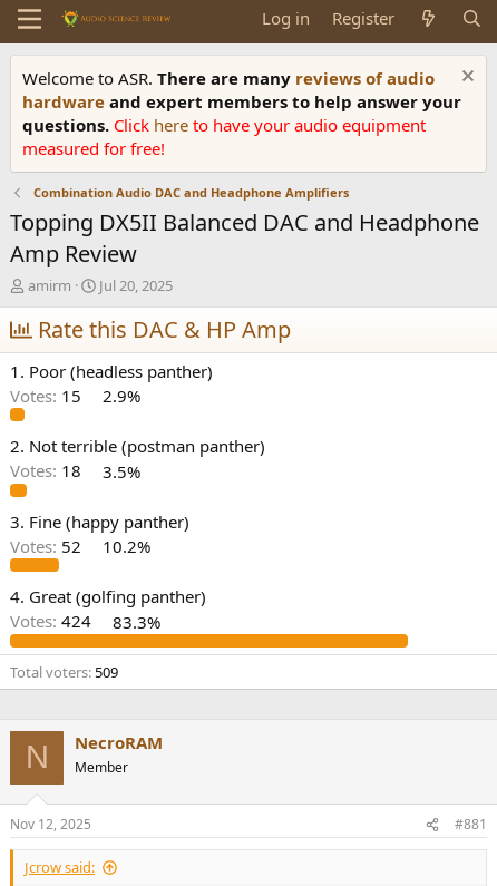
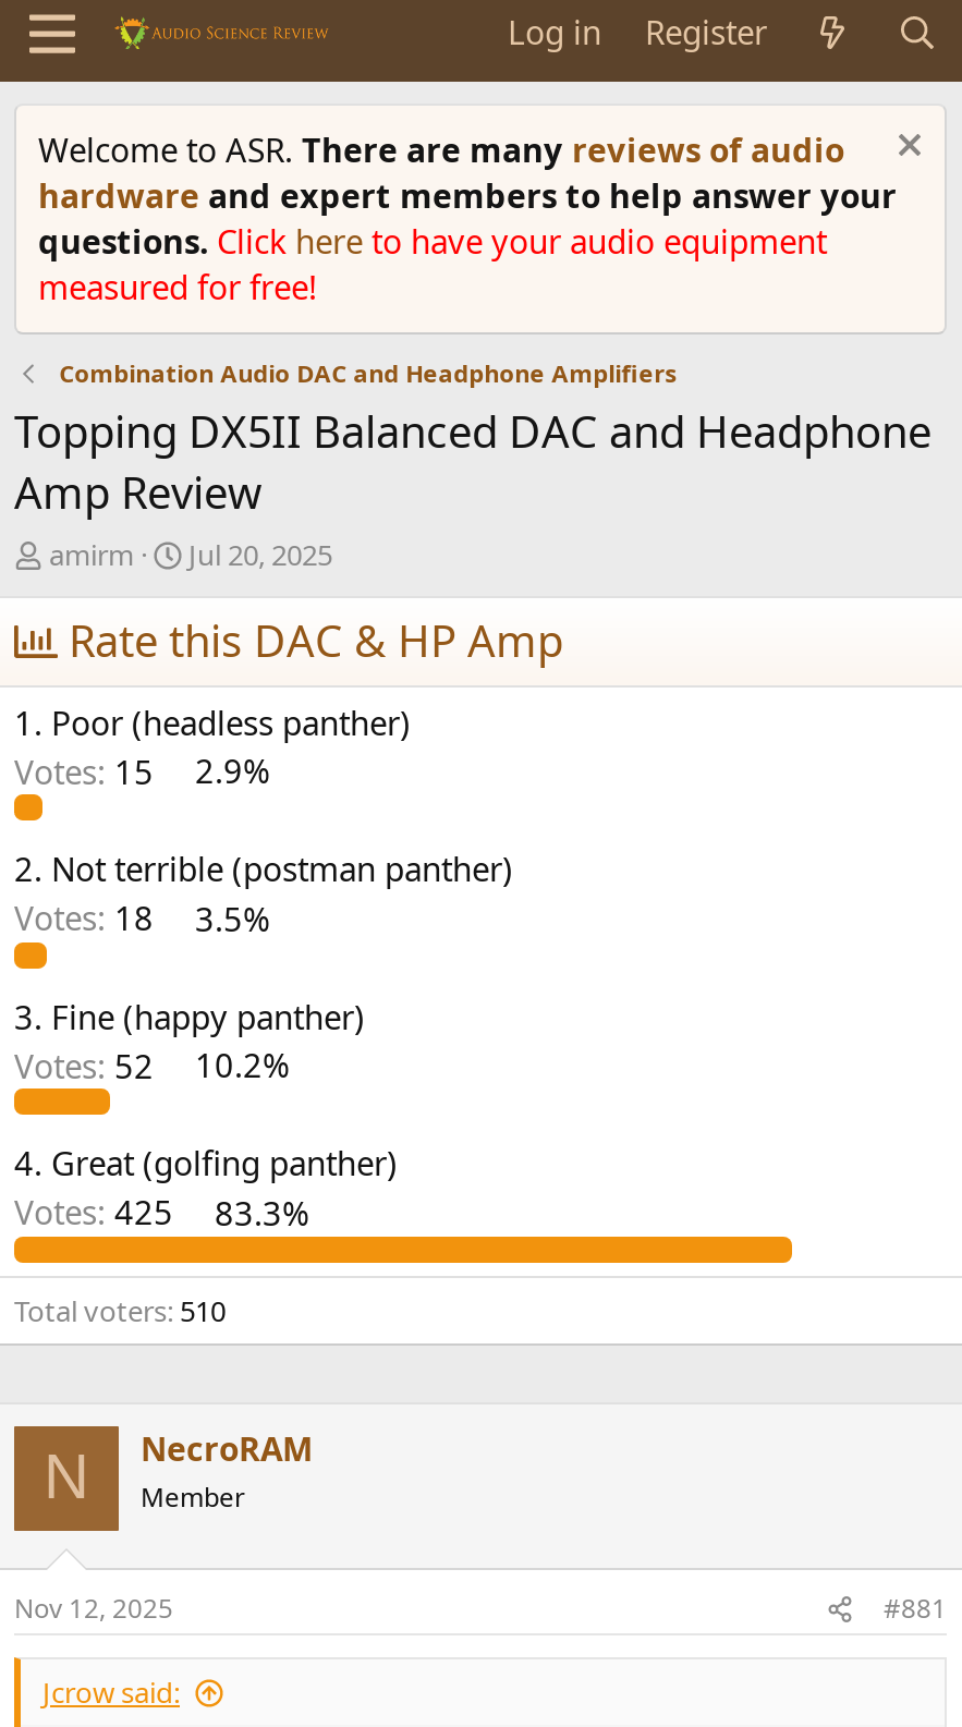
- Votes: 424 83.3%
+ Votes: 425 83.3%

- Total voters 509
+ Total voters 510
